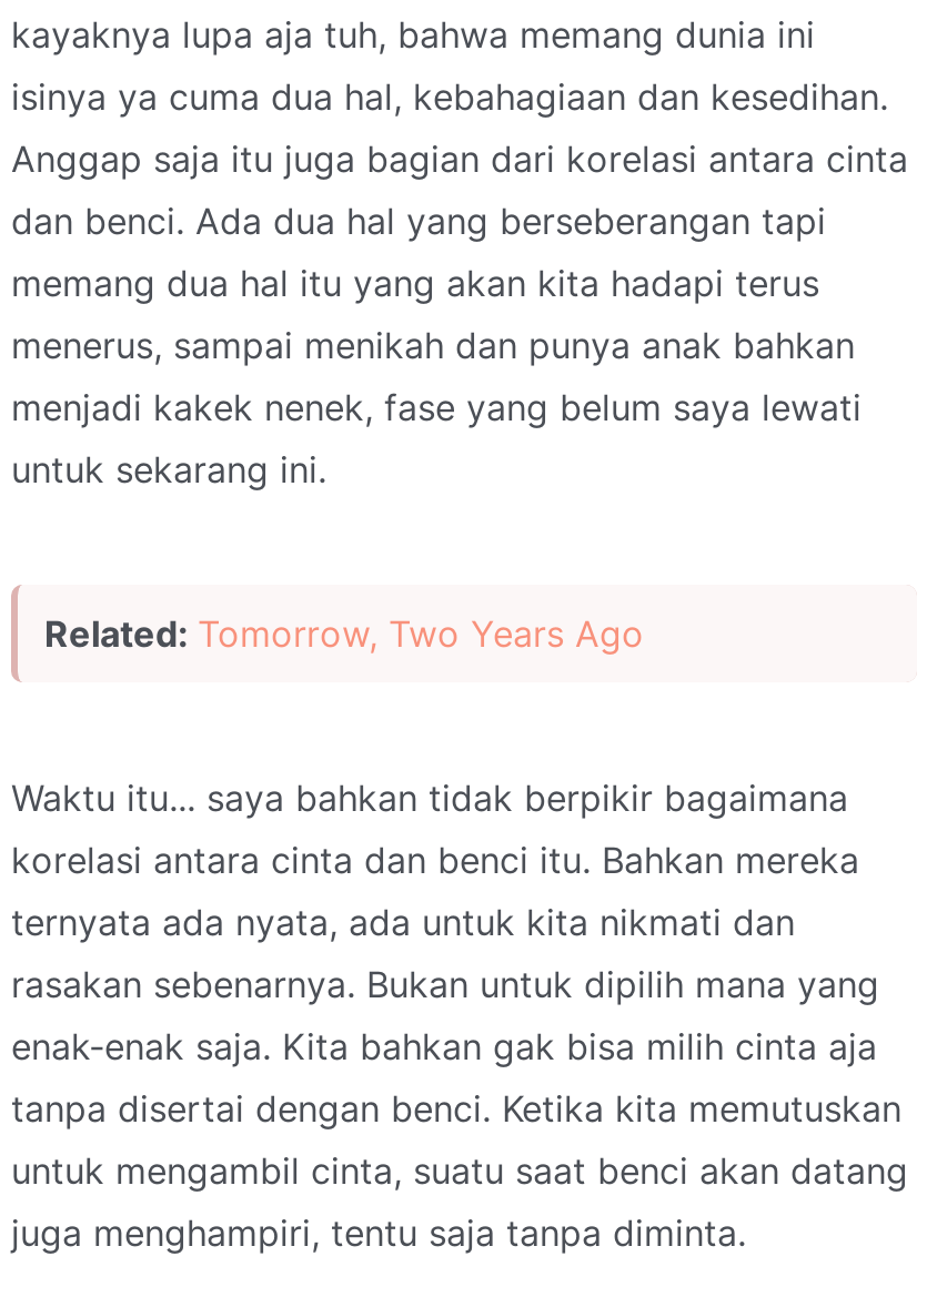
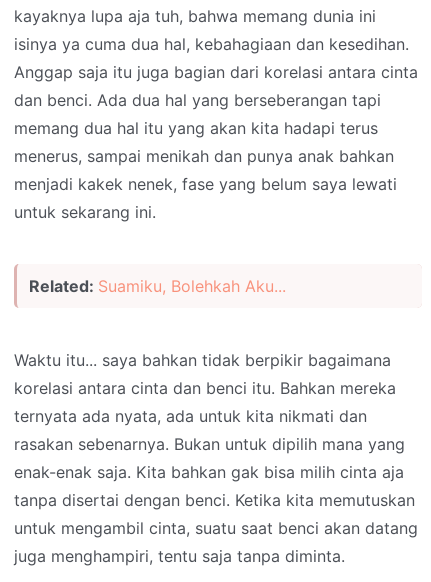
- Related: Tomorrow, Two Years Ago
+ Related: Suamiku, Bolehkah Aku...
